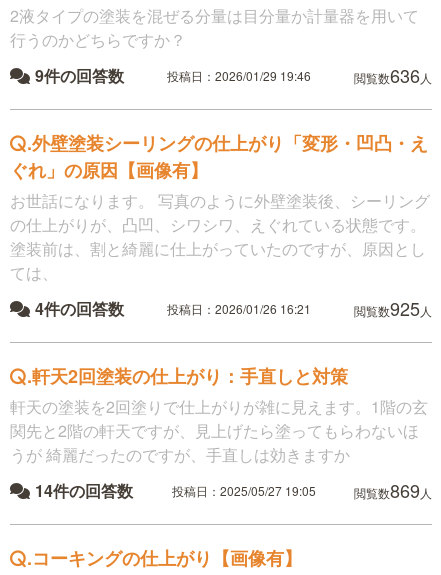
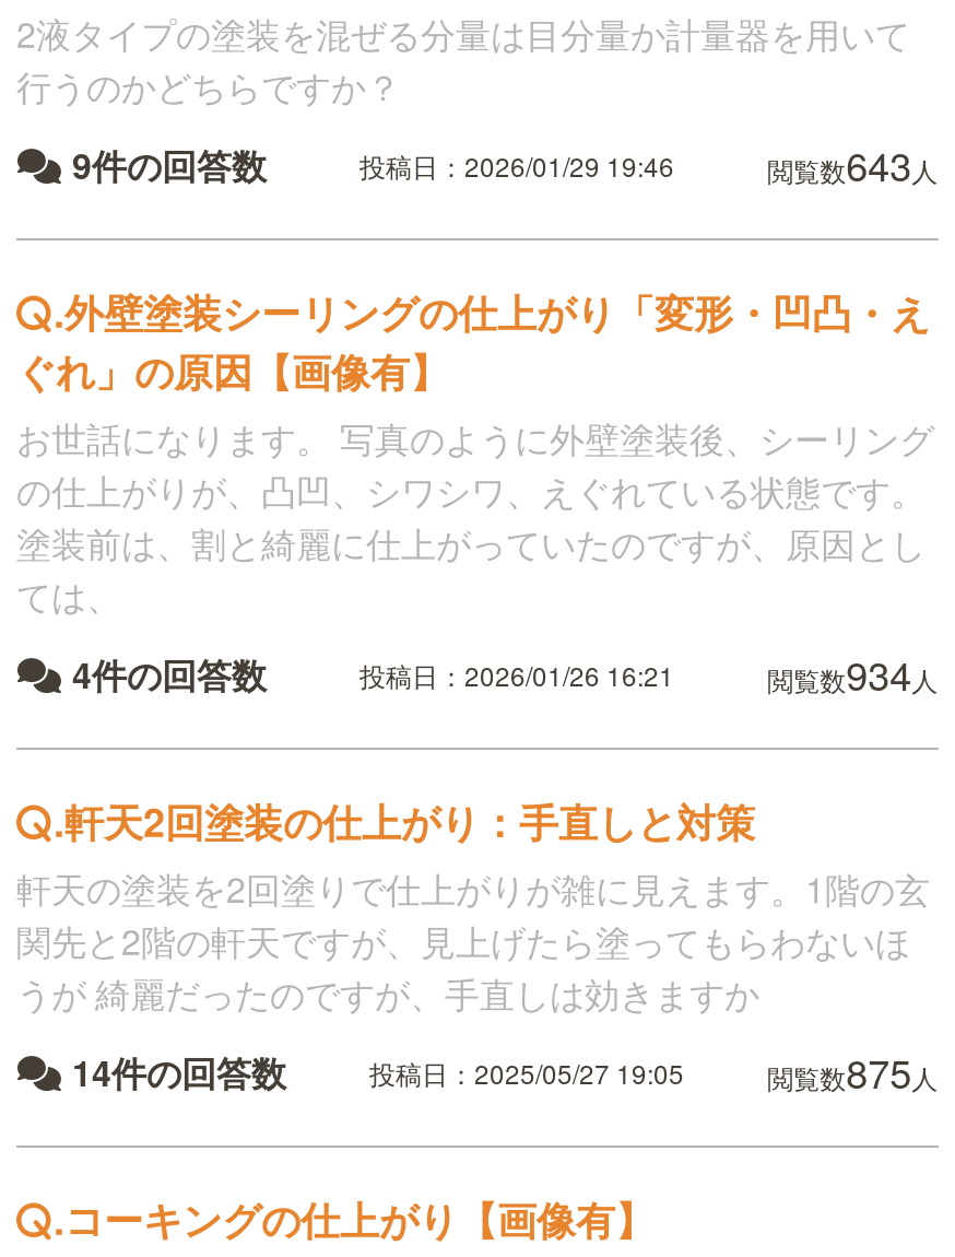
- 閲覧数636人
+ 閲覧数643人

- 閲覧数925人
+ 閲覧数934人

- 閲覧数869人
+ 閲覧数875人
